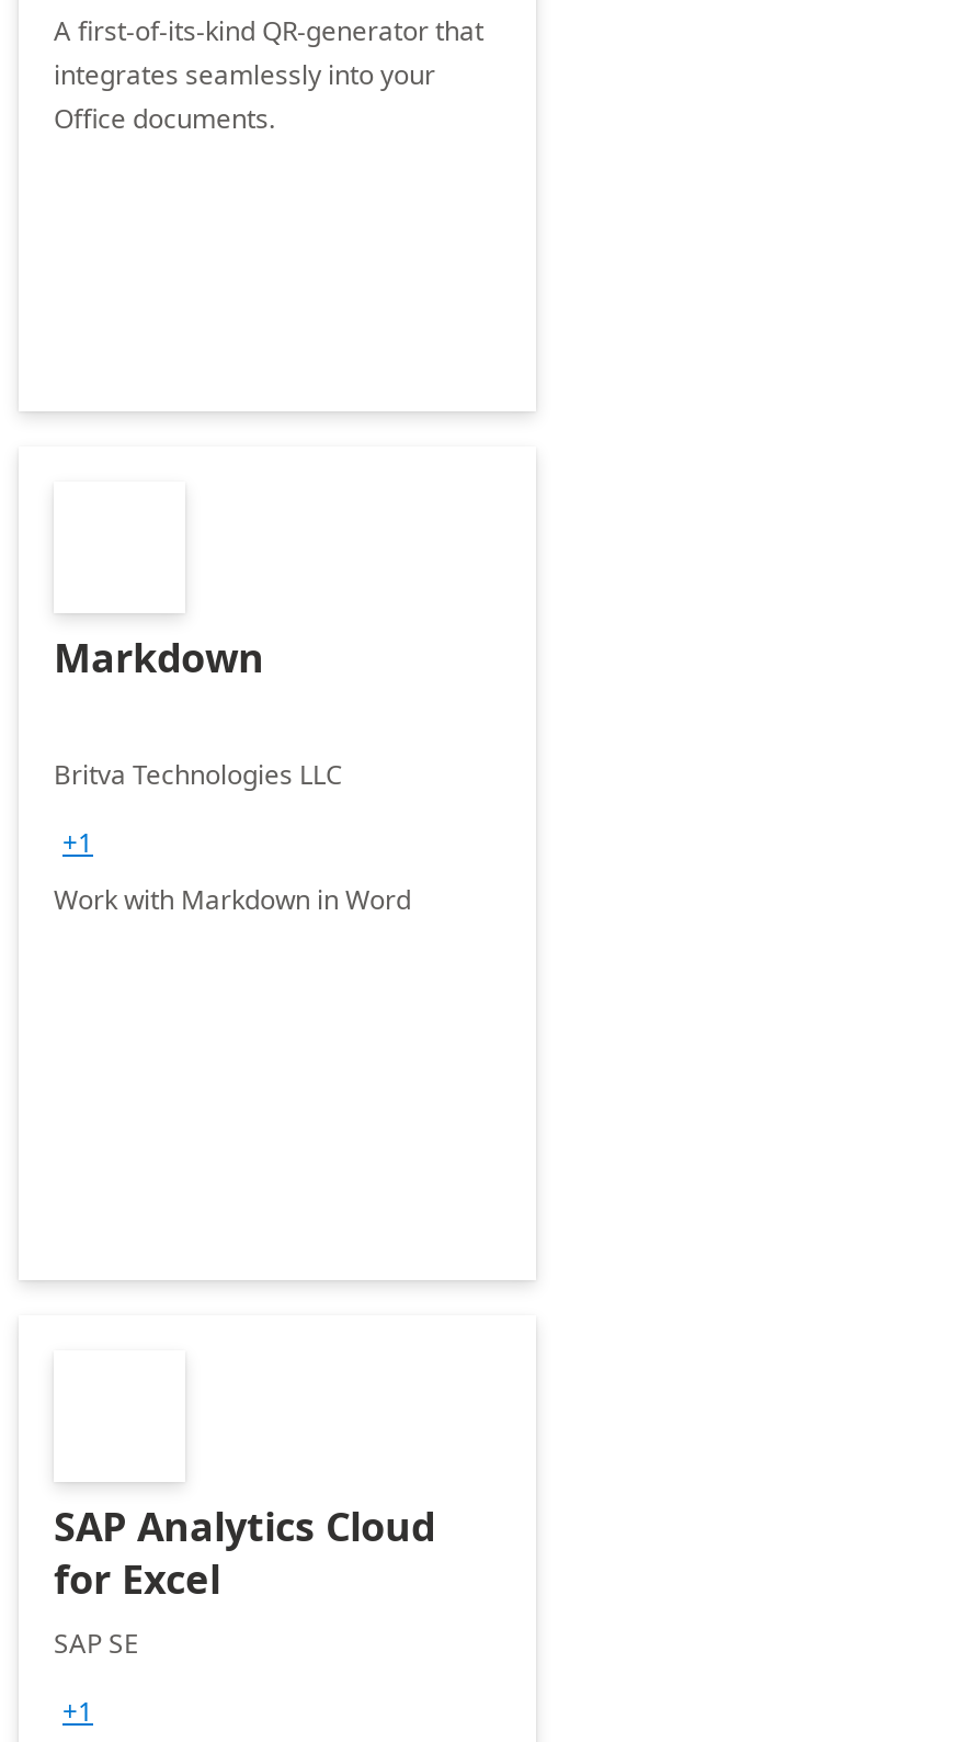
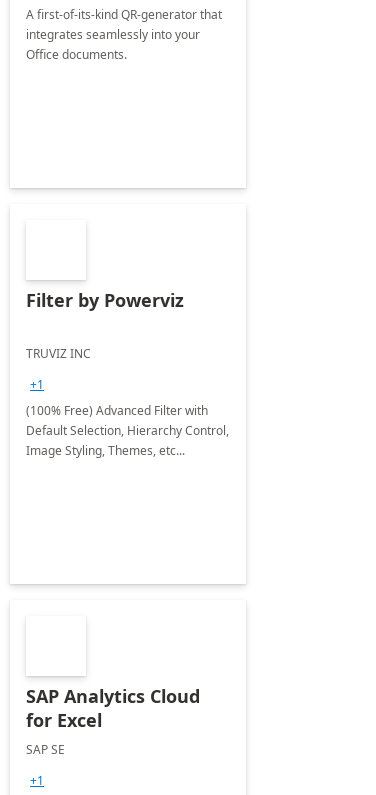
- Markdown
+ Filter by Powerviz

- Britva Technologies LLC
+ TRUVIZ INC

- Work with Markdown in Word
+ (100% Free) Advanced Filter with
+ Default Selection, Hierarchy Control,
+ Image Styling, Themes, etc...
